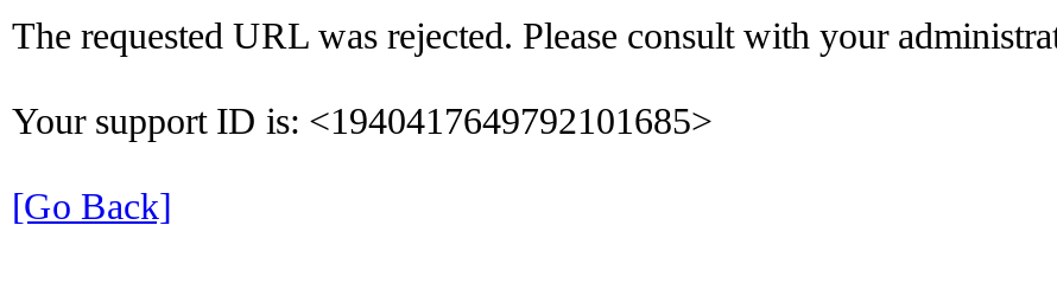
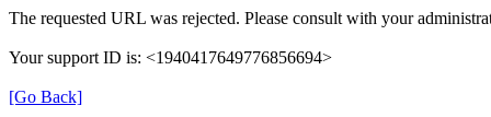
- Your support ID is: <1940417649792101685>
+ Your support ID is: <1940417649776856694>
